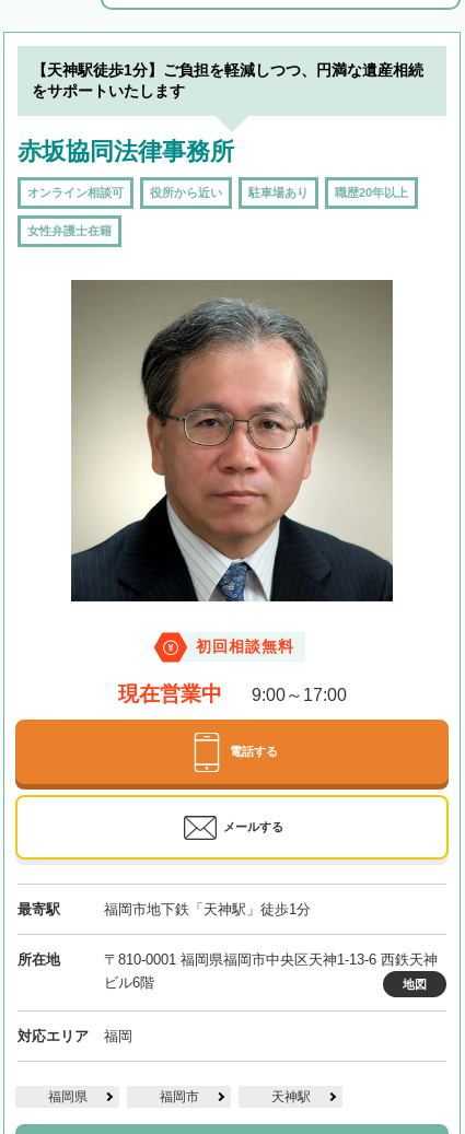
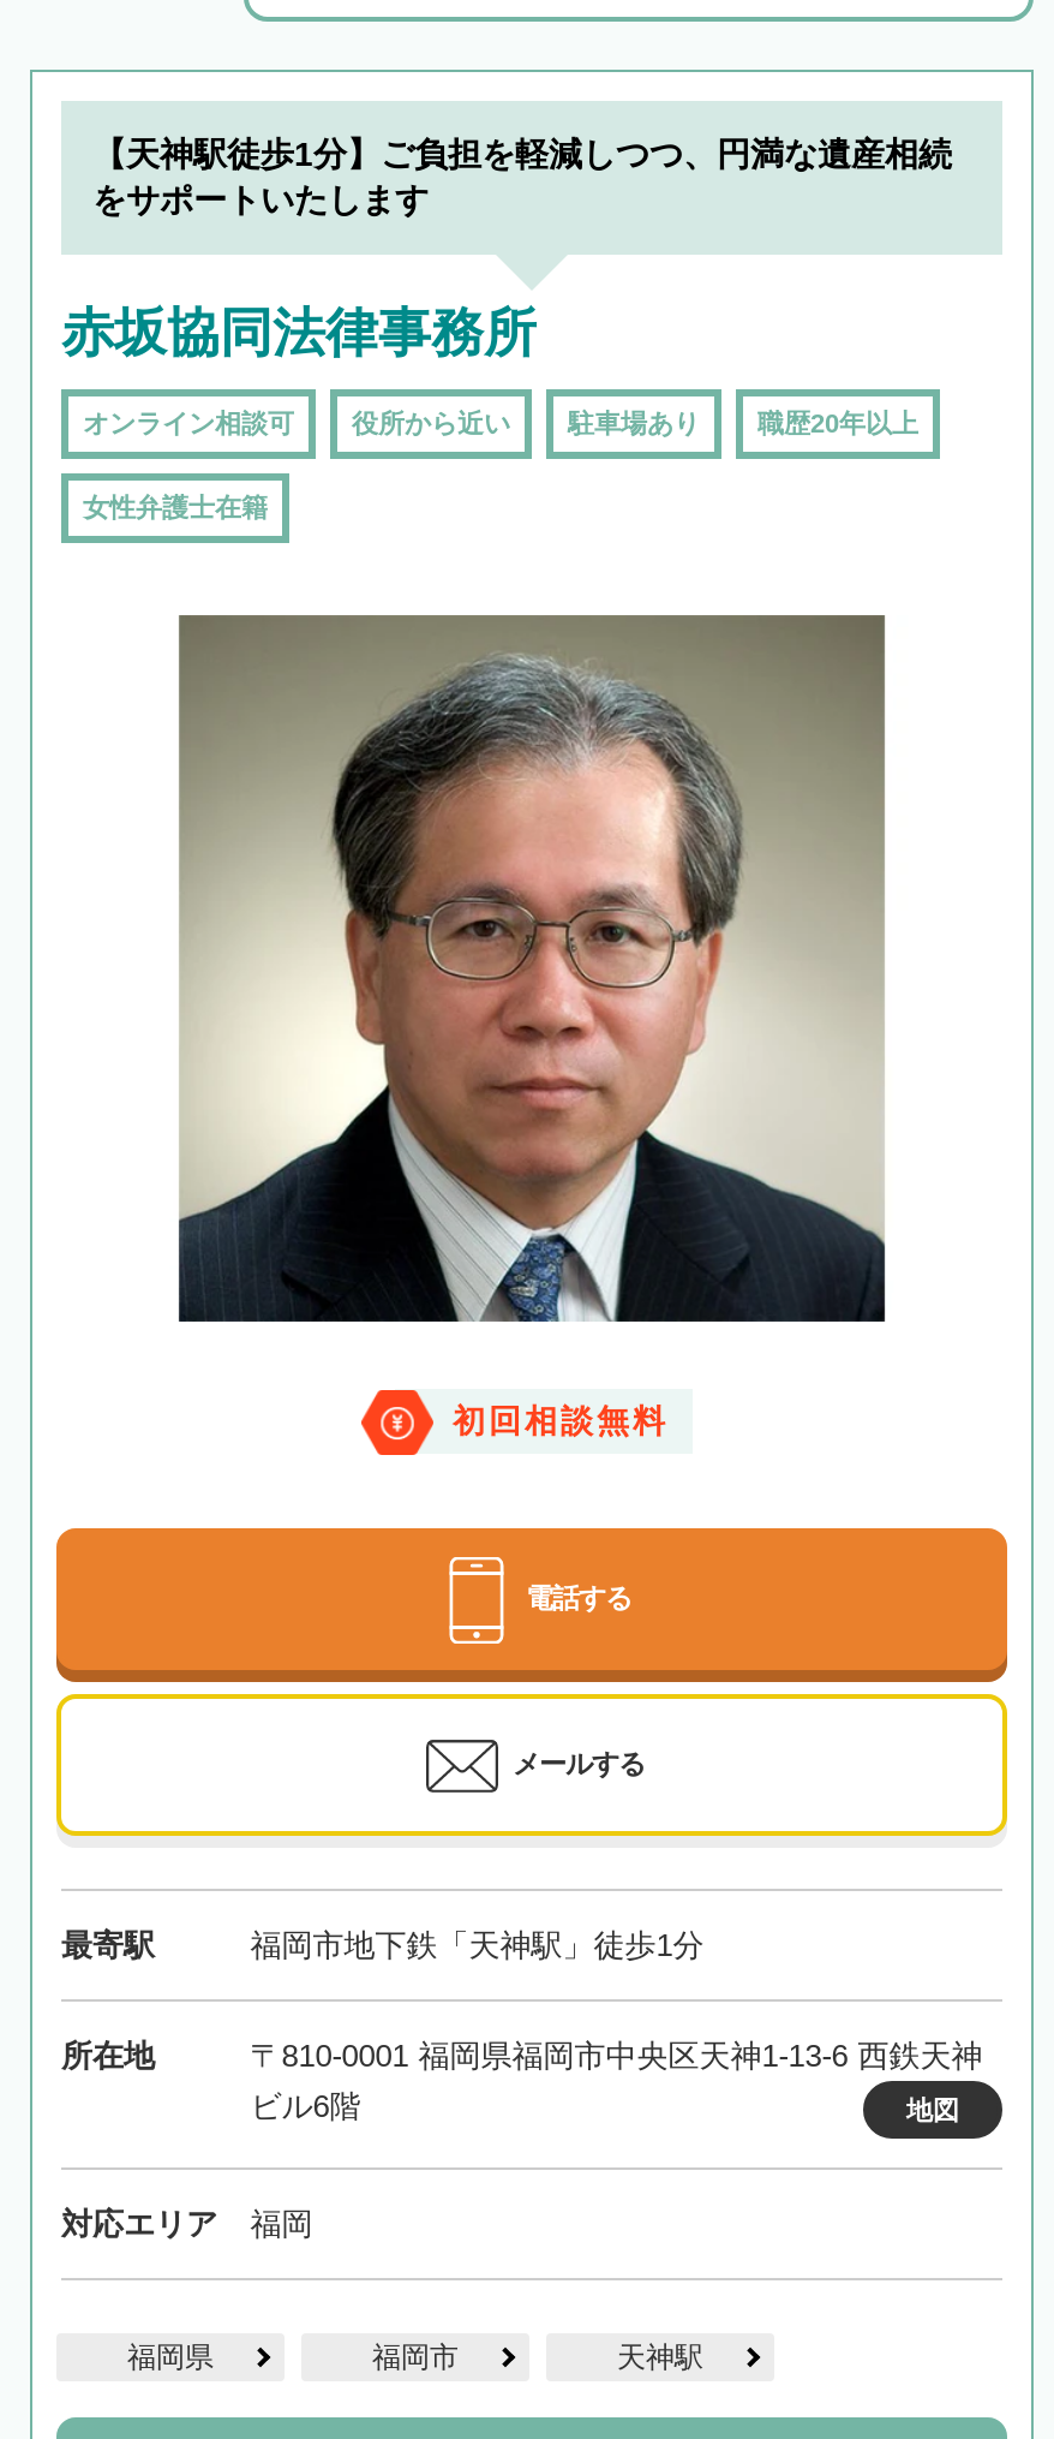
- 現在営業中
- 9:00～17:00
